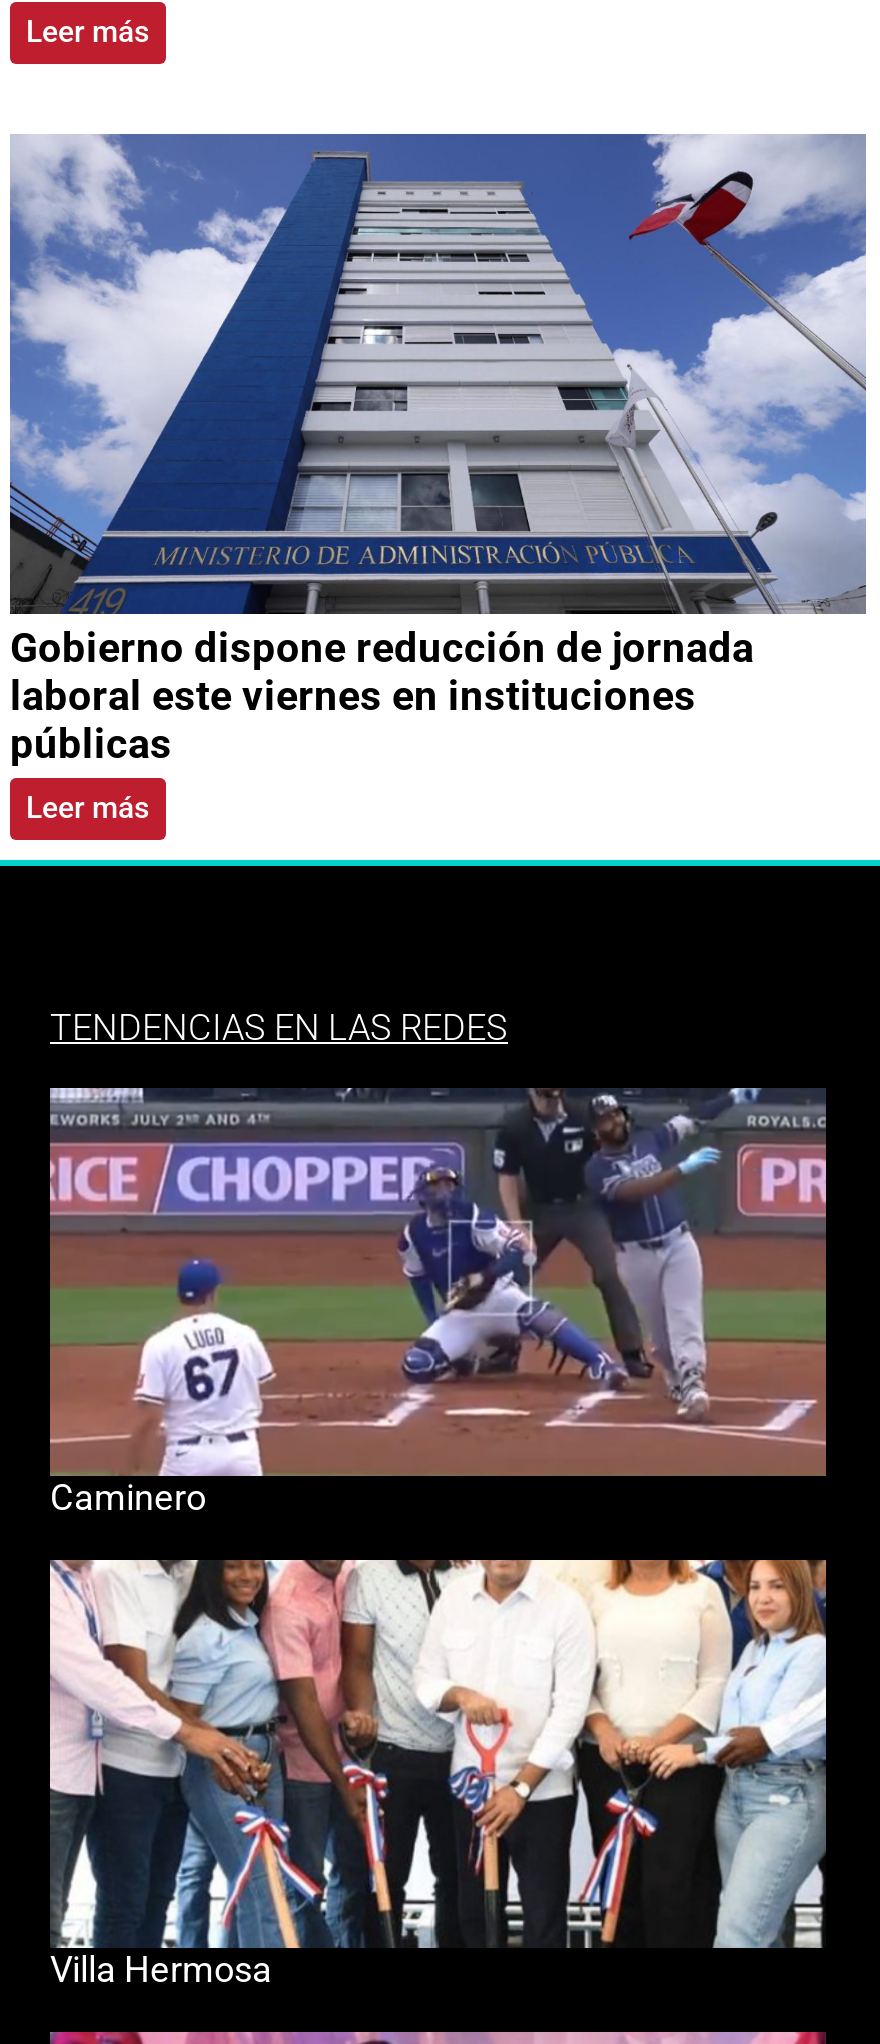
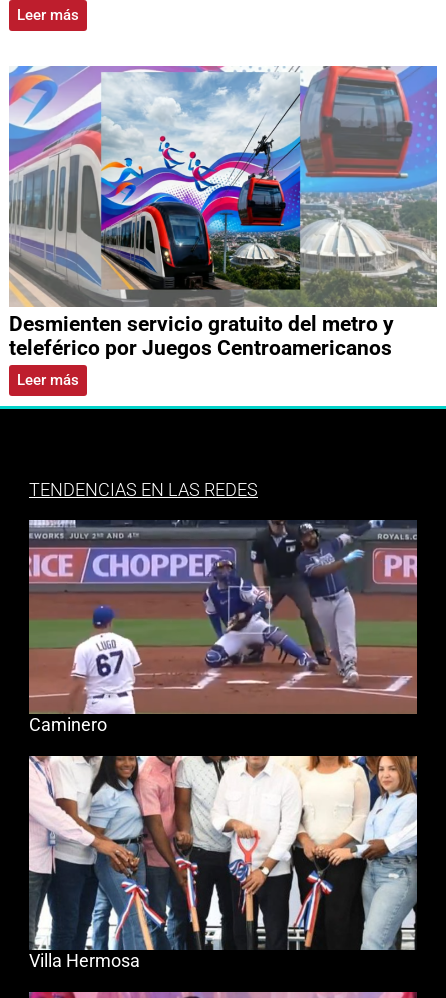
- [image]
- Gobierno dispone reducción de jornada
- laboral este viernes en instituciones
- públicas
+ [image]
+ Desmienten servicio gratuito del metro y
+ teleférico por Juegos Centroamericanos
